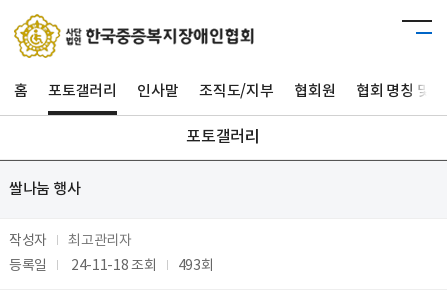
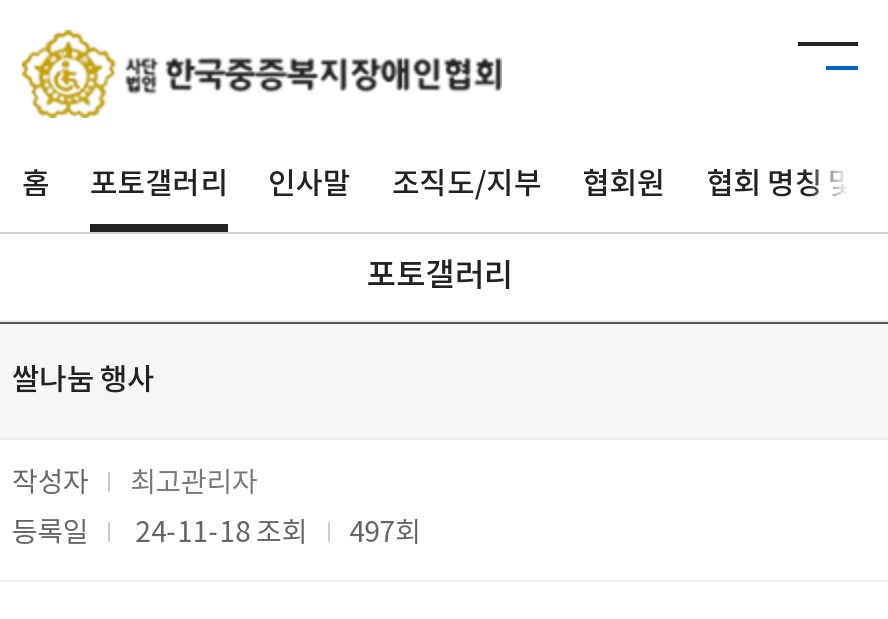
- 등록일 24-11-18 조회 493회
+ 등록일 24-11-18 조회 497회
